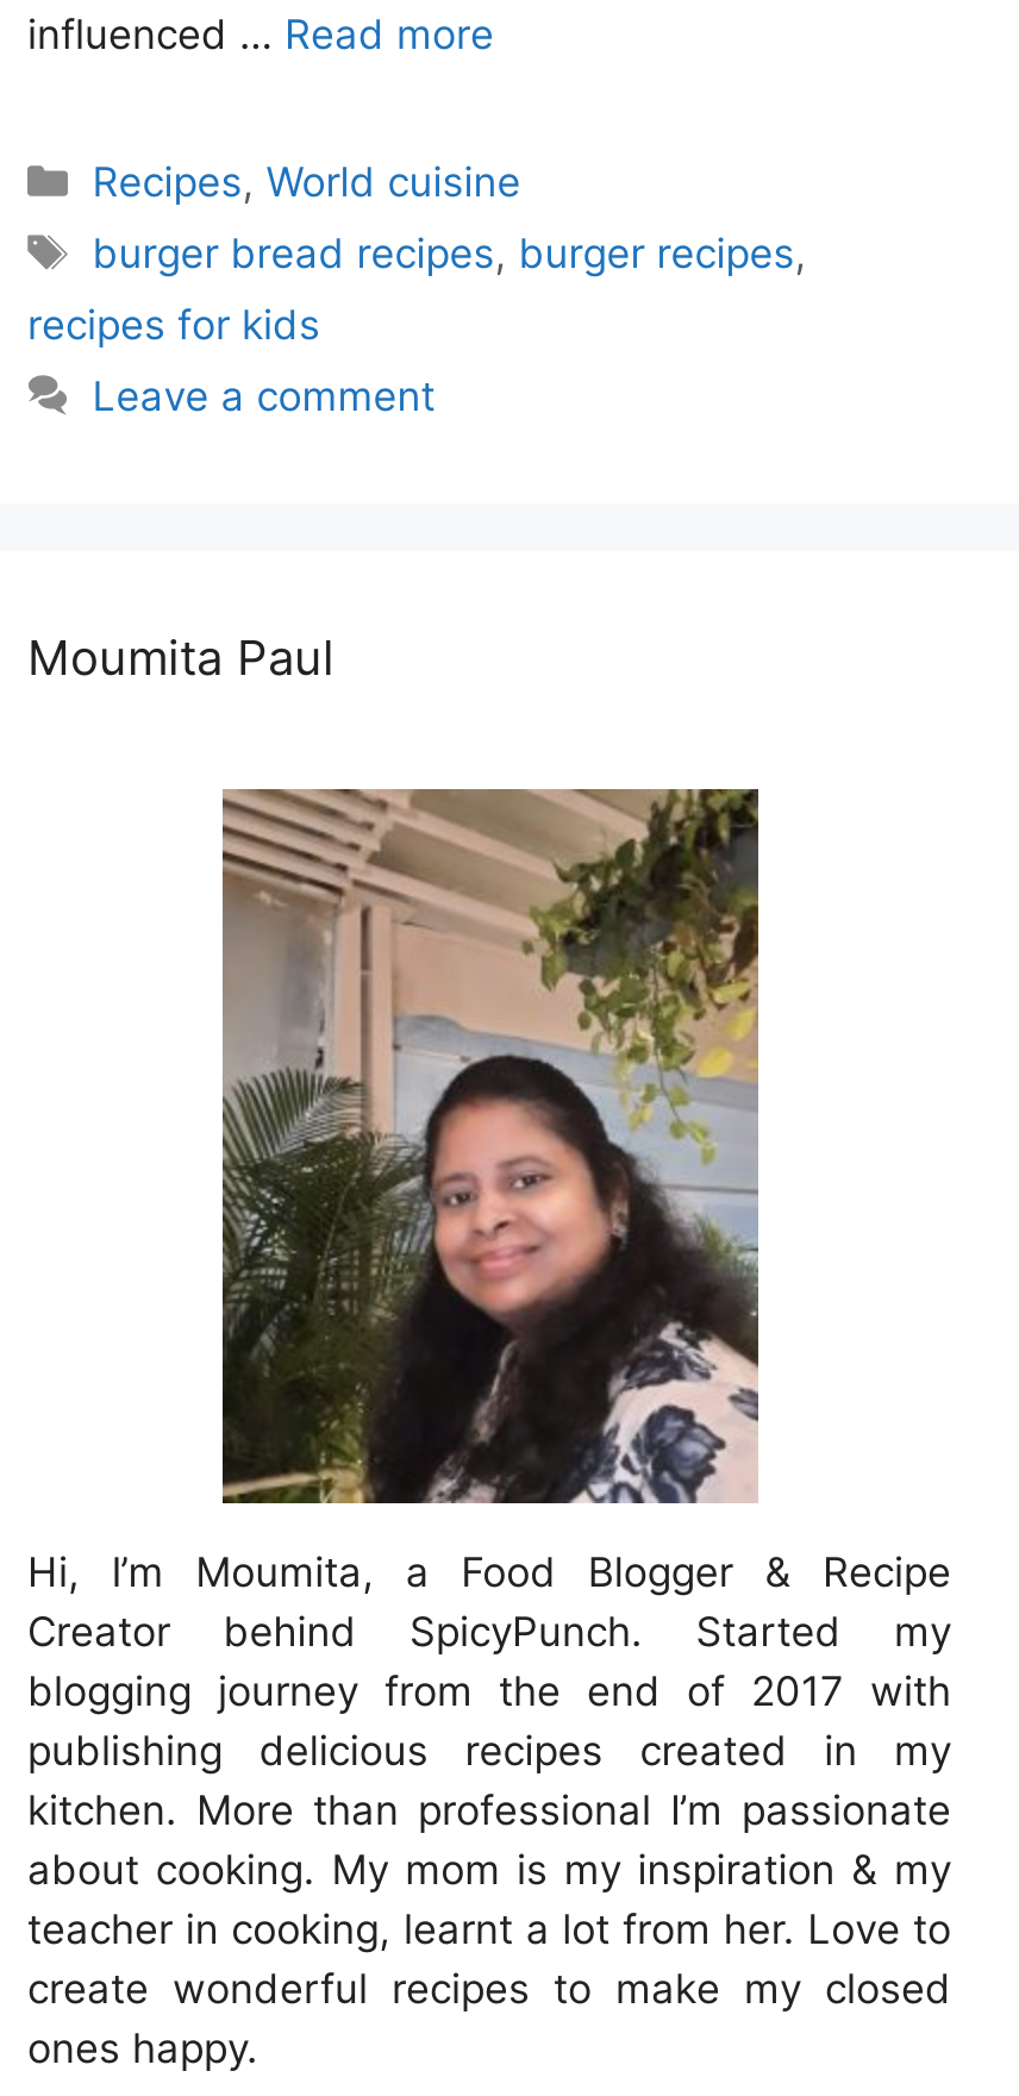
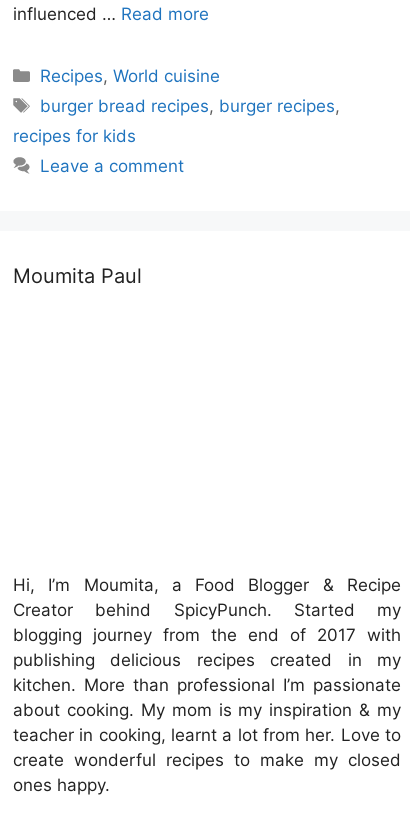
- [image]
